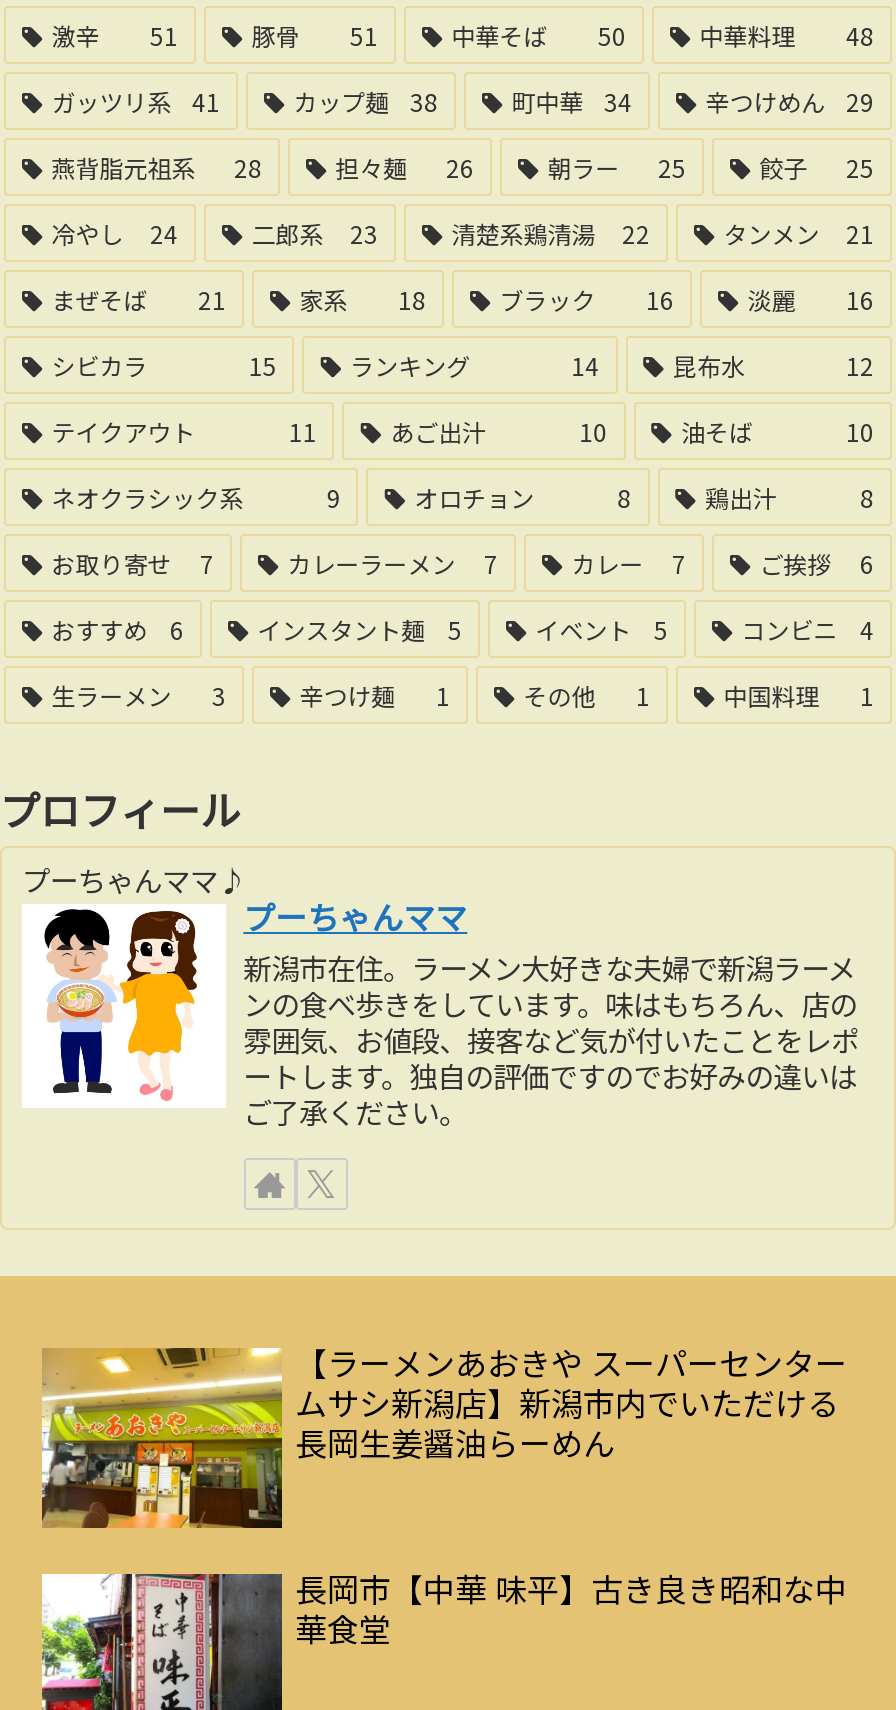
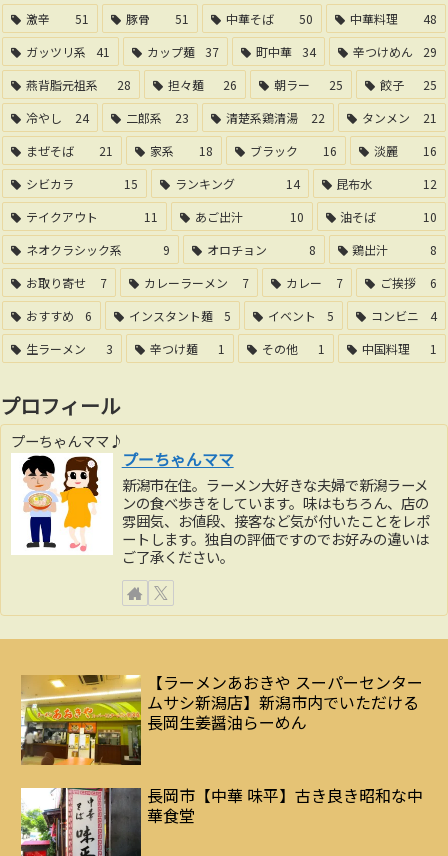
- カップ麺 38
+ カップ麺 37
